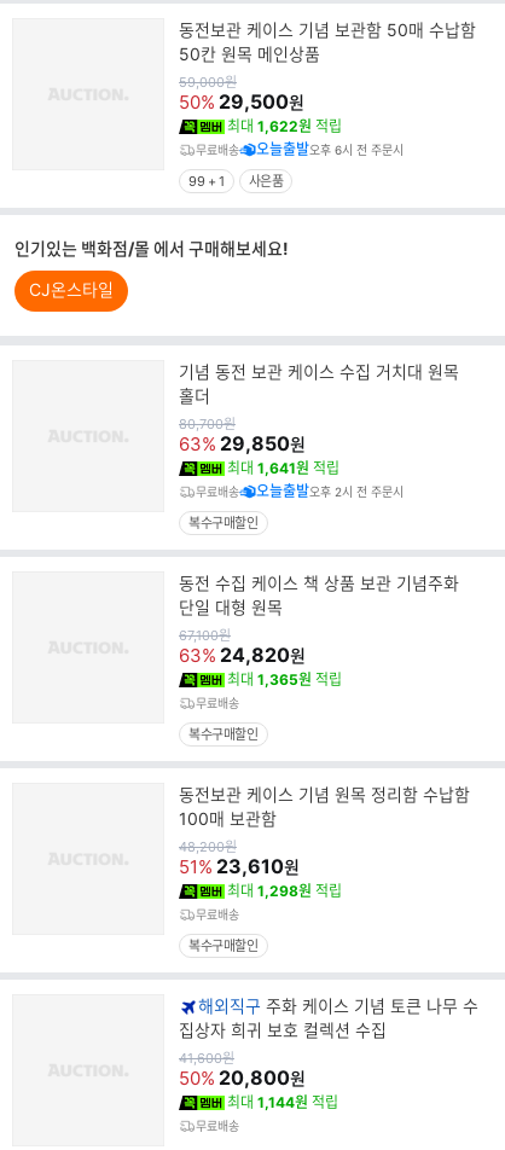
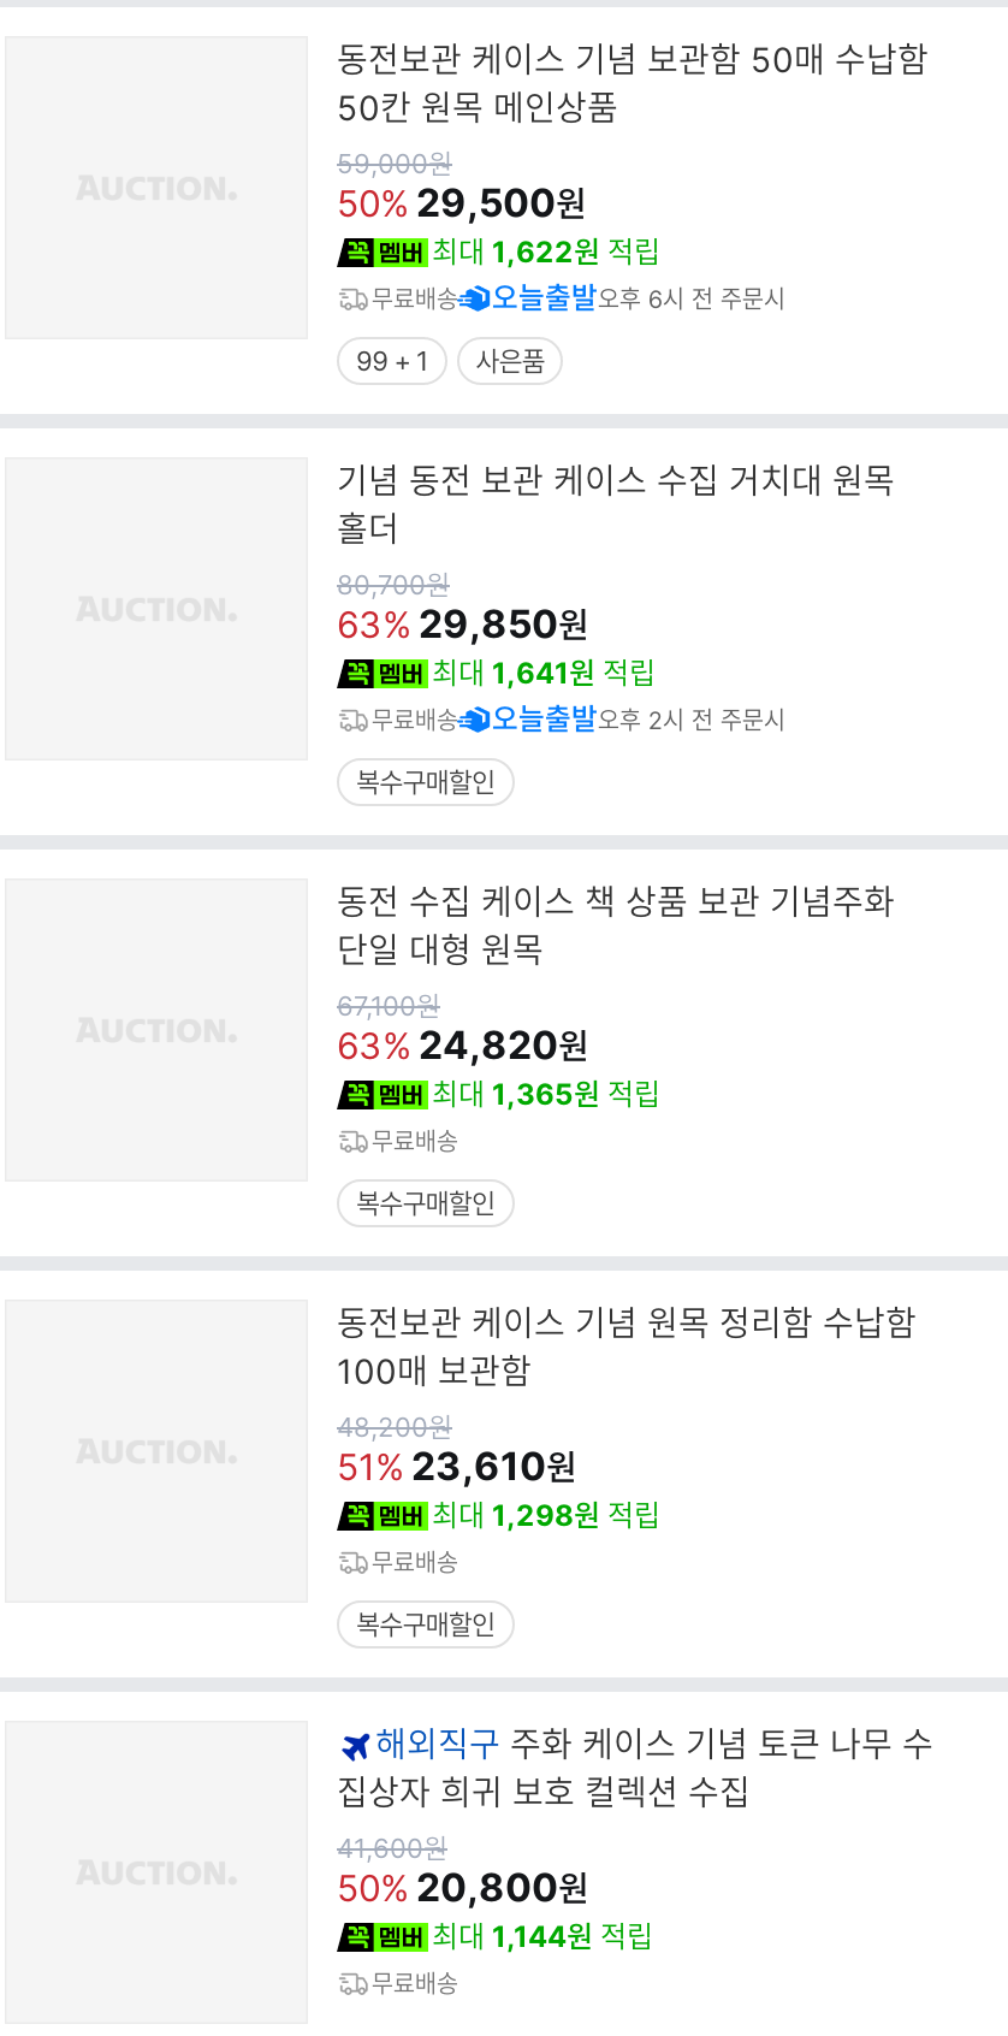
- 인기있는 백화점/몰 에서 구매해보세요!
- CJ온스타일
